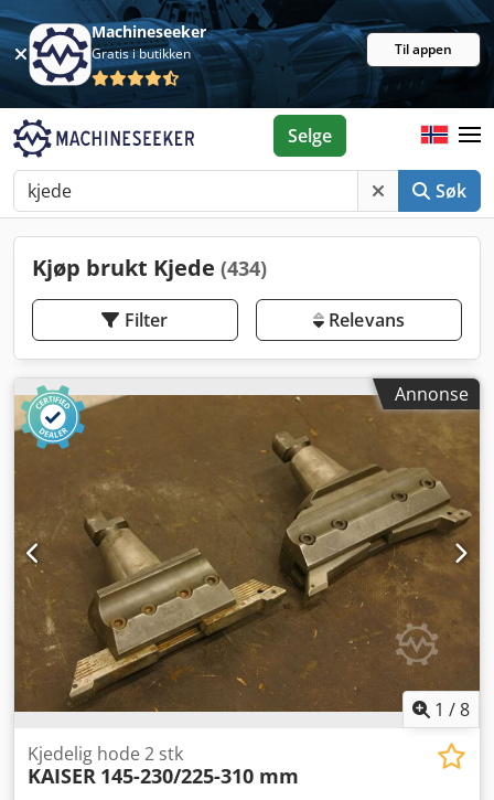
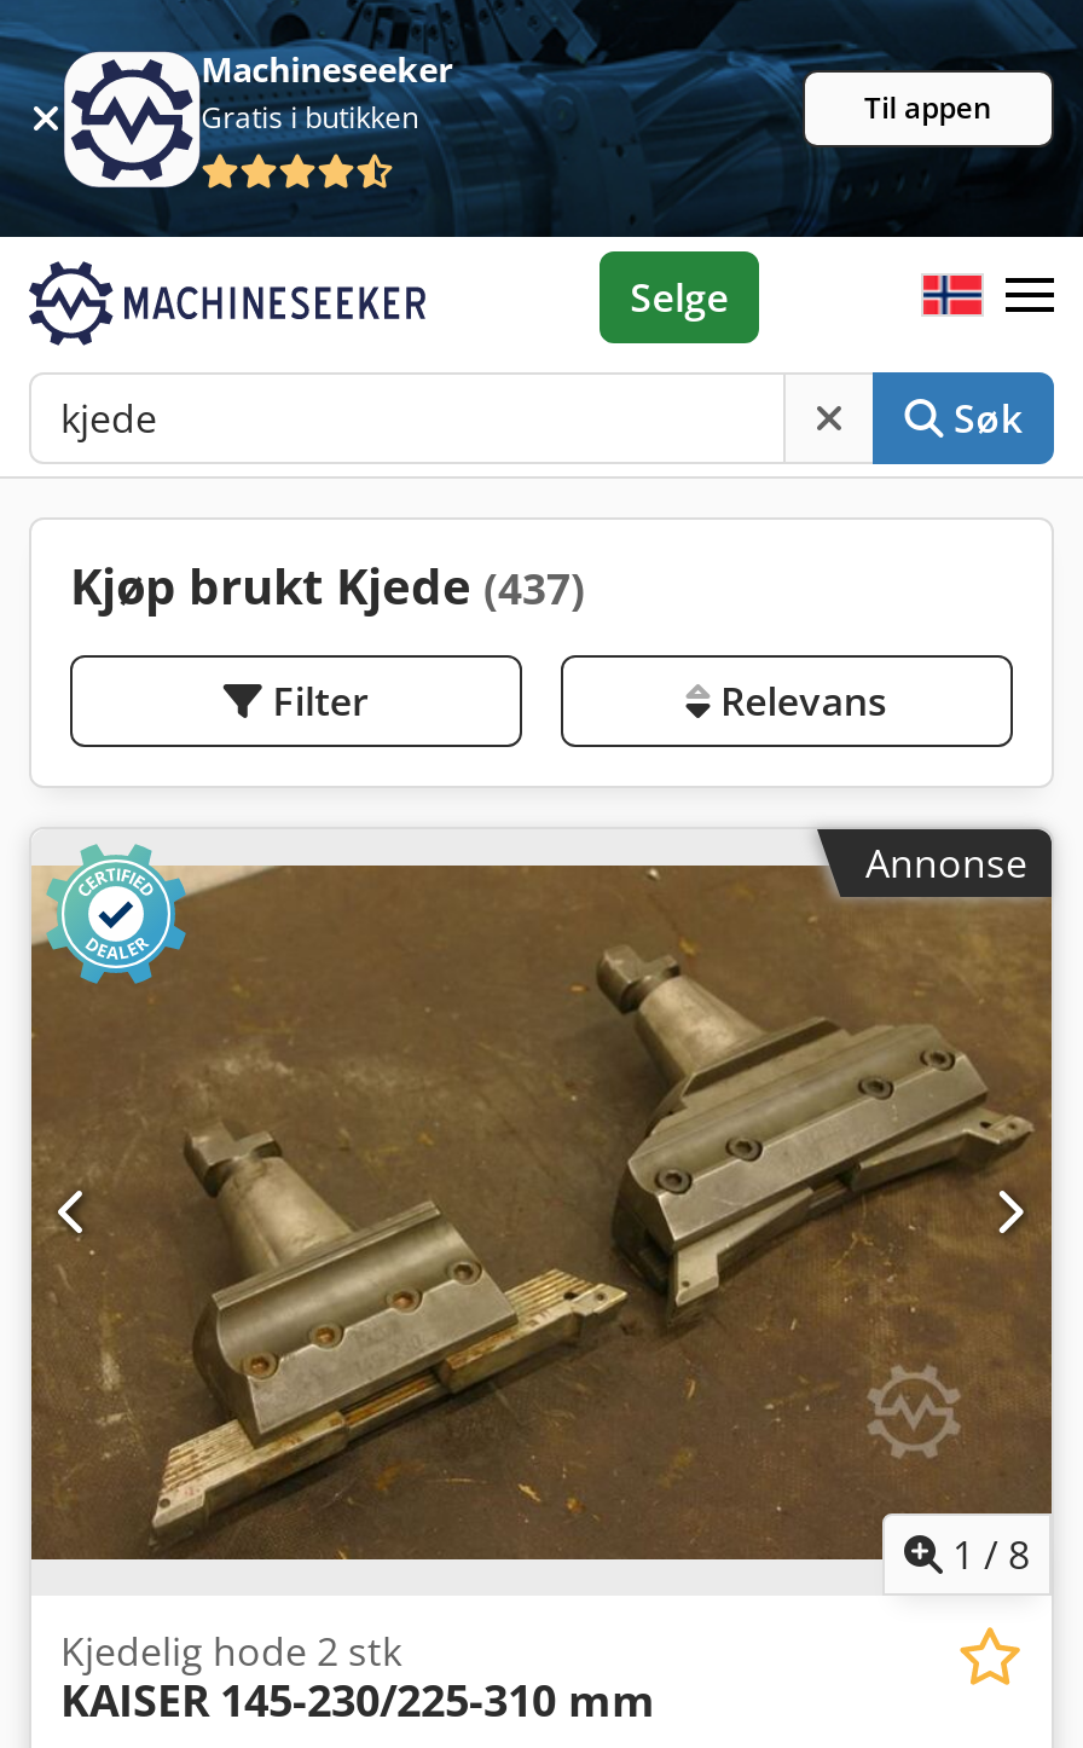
- Kjøp brukt Kjede (434)
+ Kjøp brukt Kjede (437)
